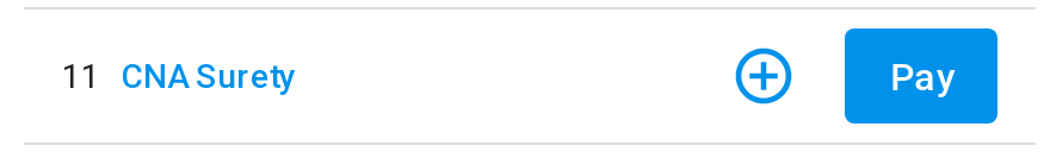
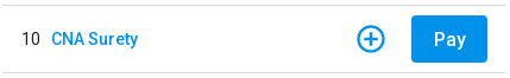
- 11 CNA Surety
+ 10 CNA Surety
